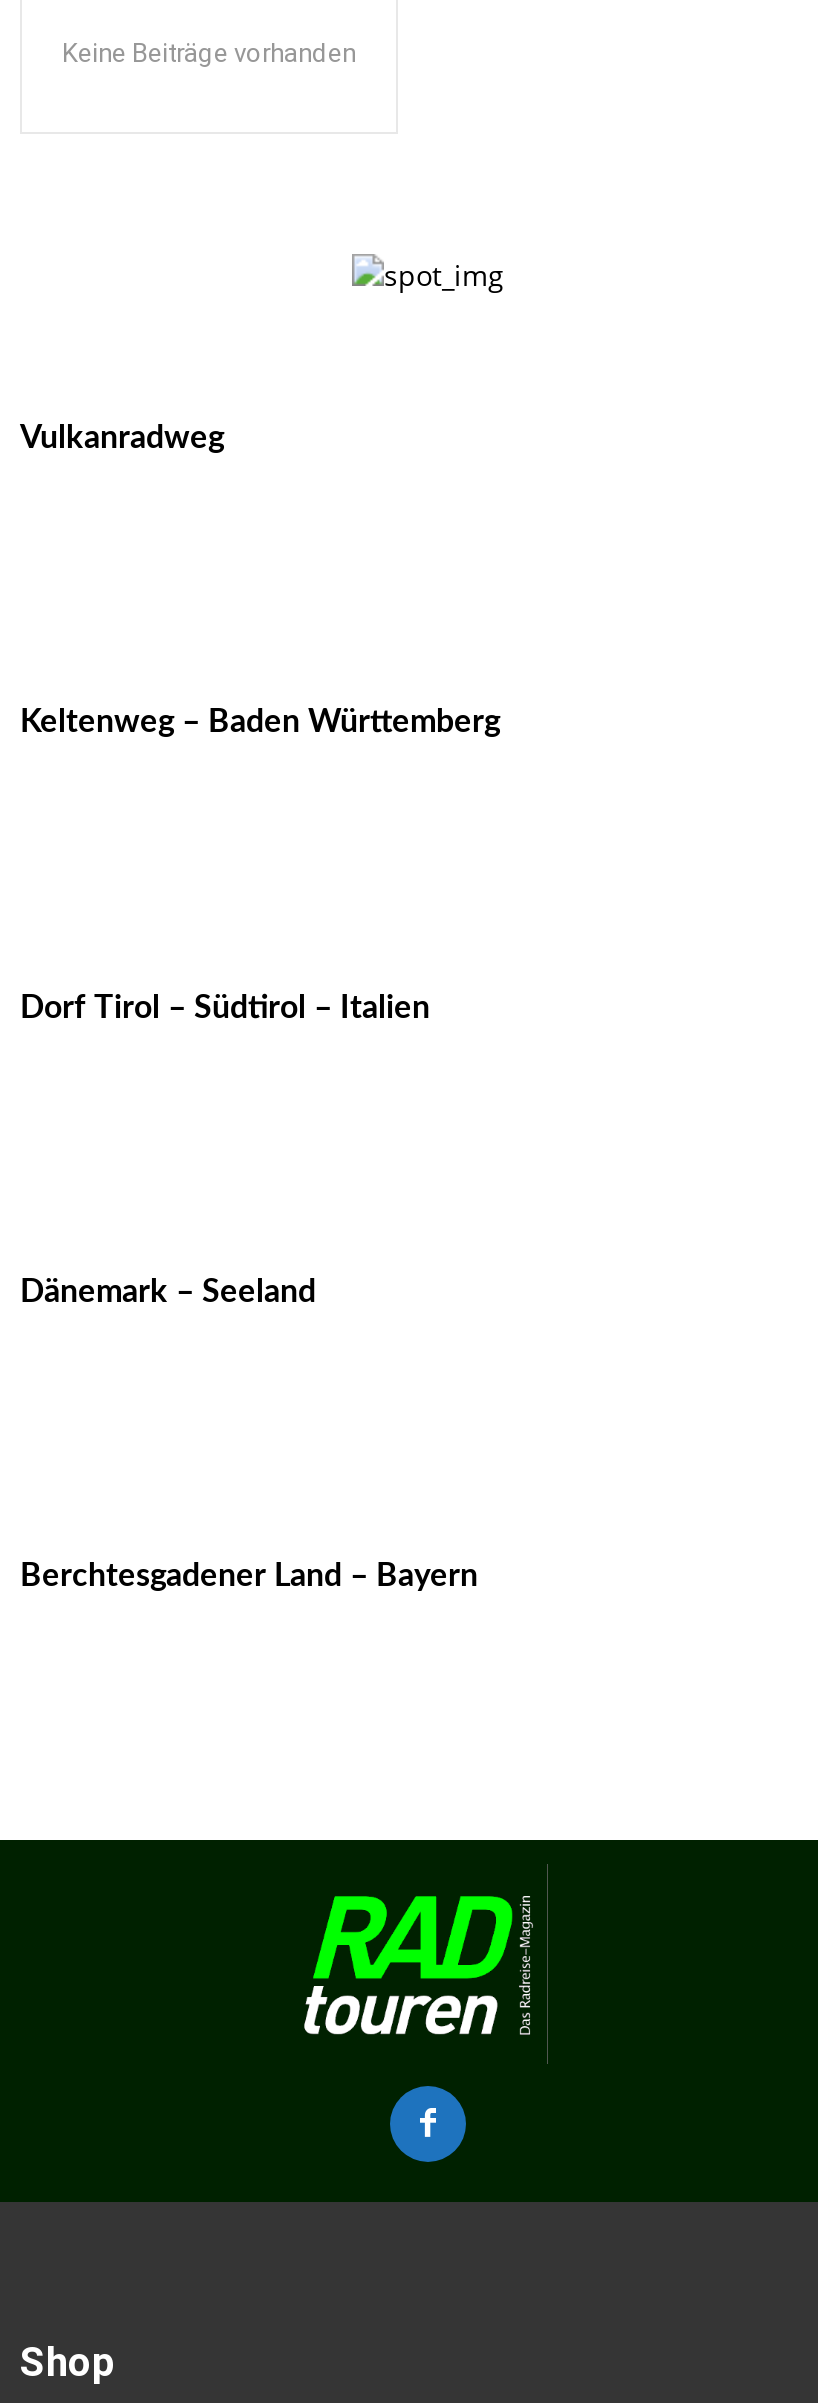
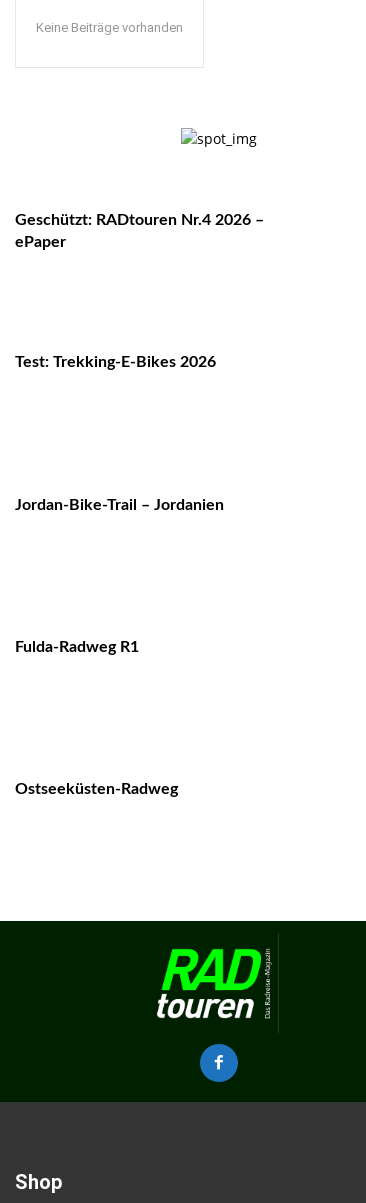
- Vulkanradweg
+ Geschützt: RADtouren Nr.4 2026 –
+ ePaper

- Keltenweg – Baden Württemberg
+ Test: Trekking-E-Bikes 2026

- Dorf Tirol – Südtirol – Italien
+ Jordan-Bike-Trail – Jordanien

- Dänemark – Seeland
+ Fulda-Radweg R1

- Berchtesgadener Land – Bayern
+ Ostseeküsten-Radweg
